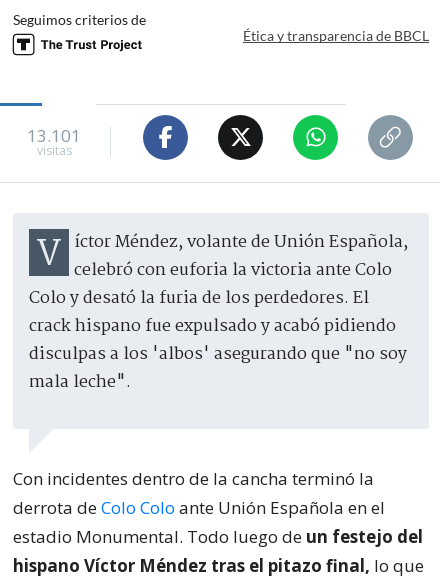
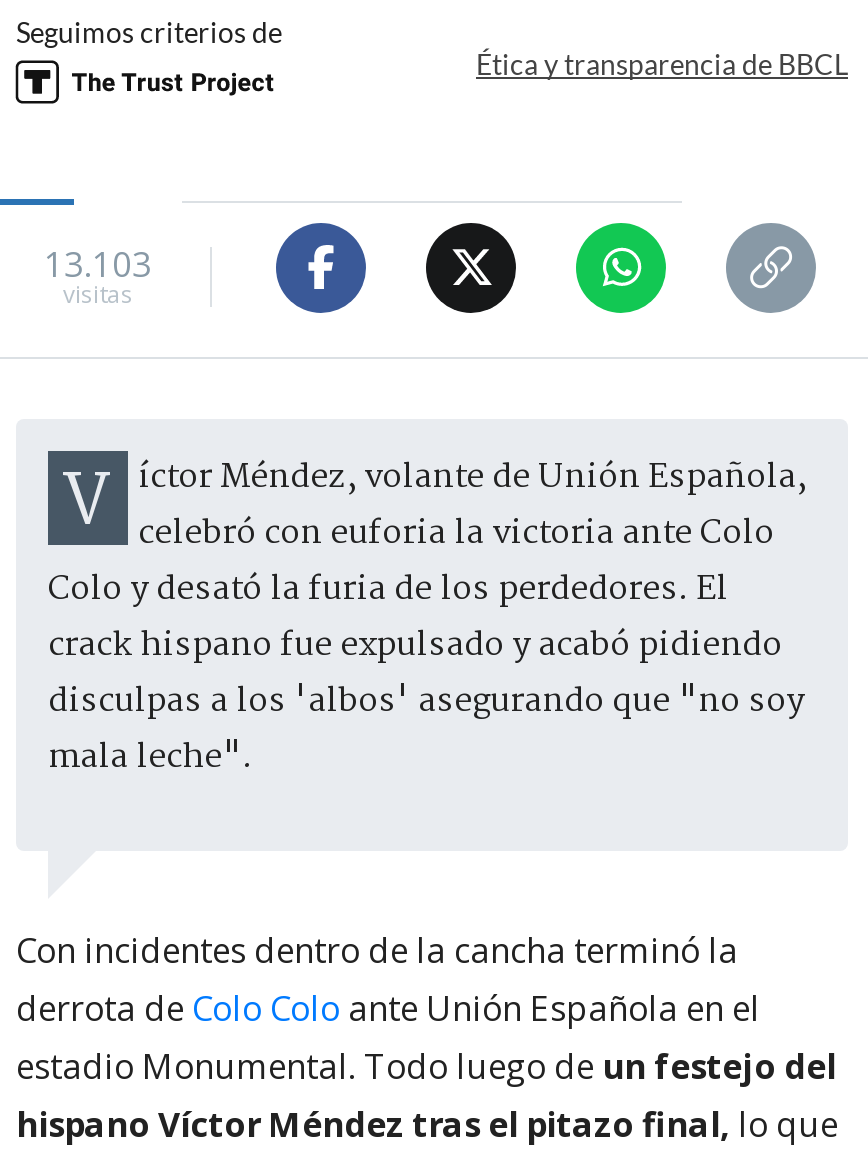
- 13.101
+ 13.103
